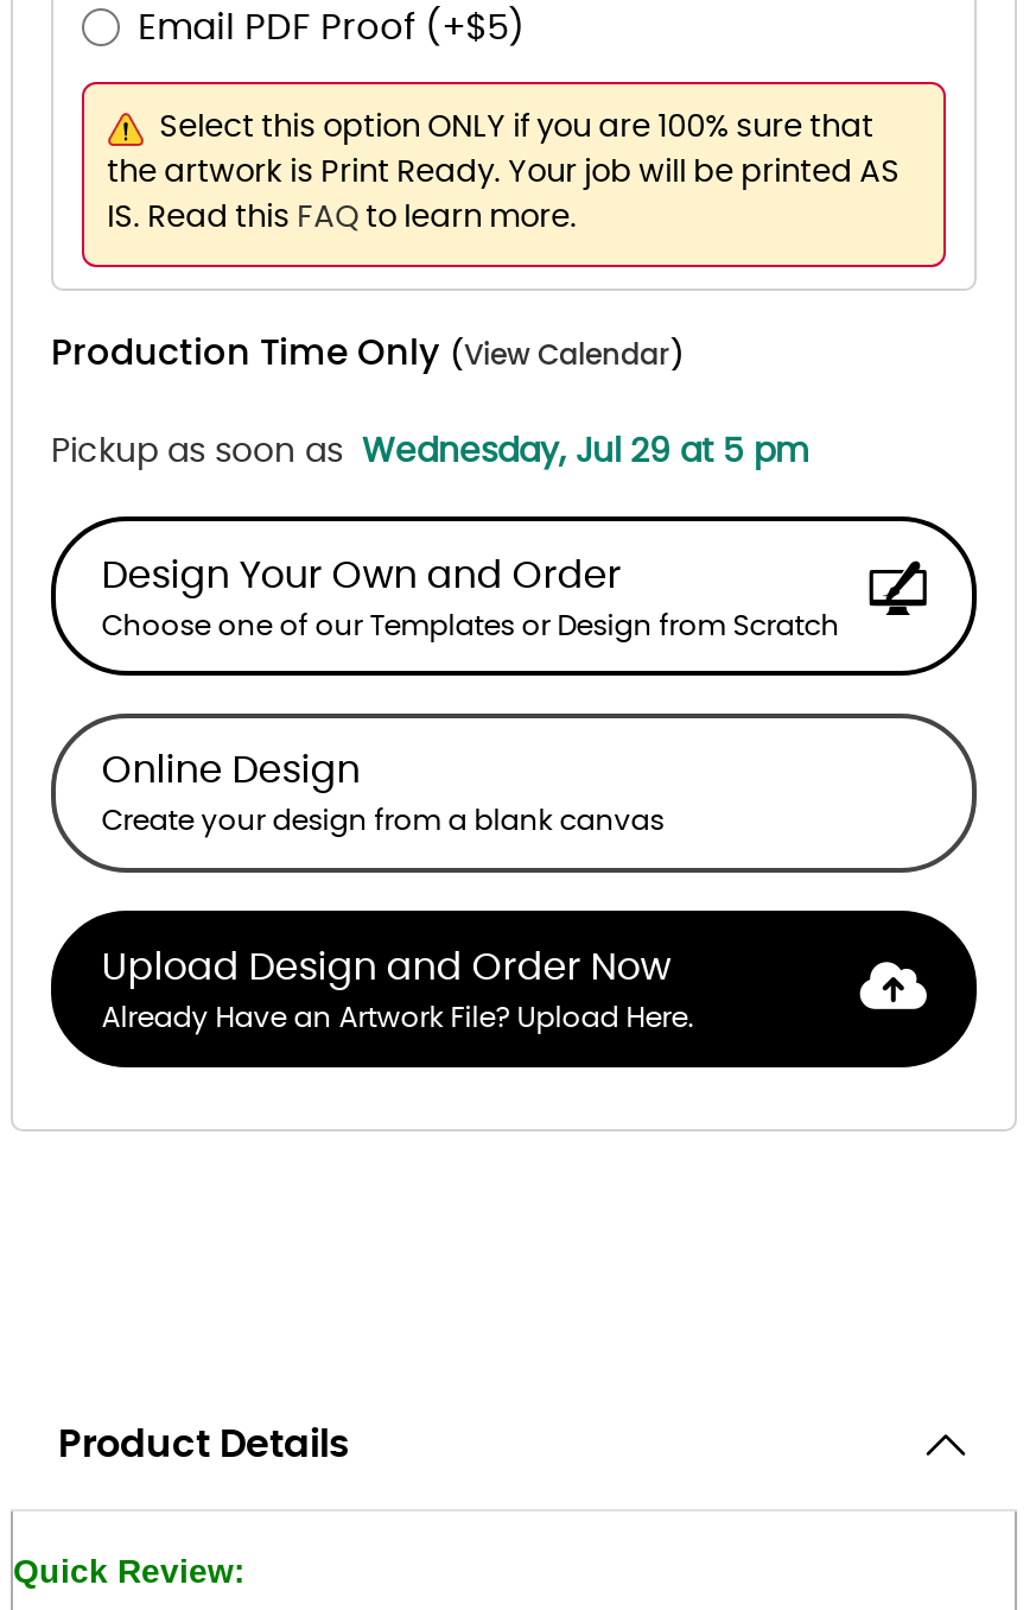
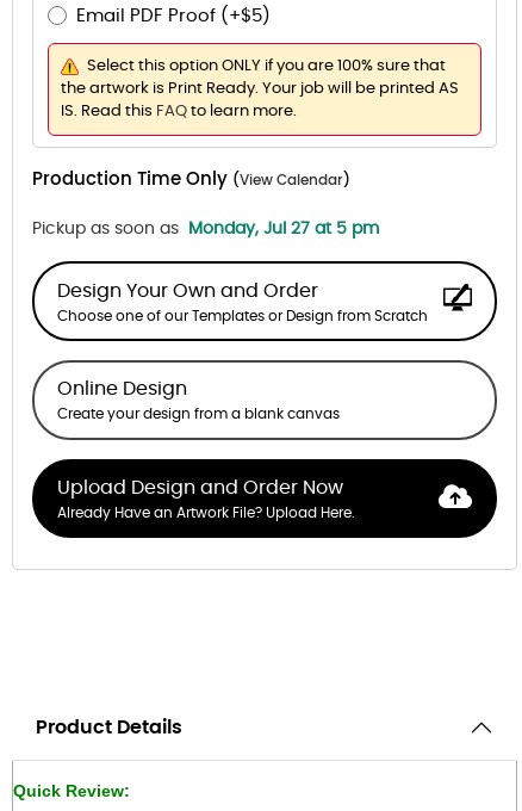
- Pickup as soon as Wednesday, Jul 29 at 5 pm
+ Pickup as soon as Monday, Jul 27 at 5 pm
